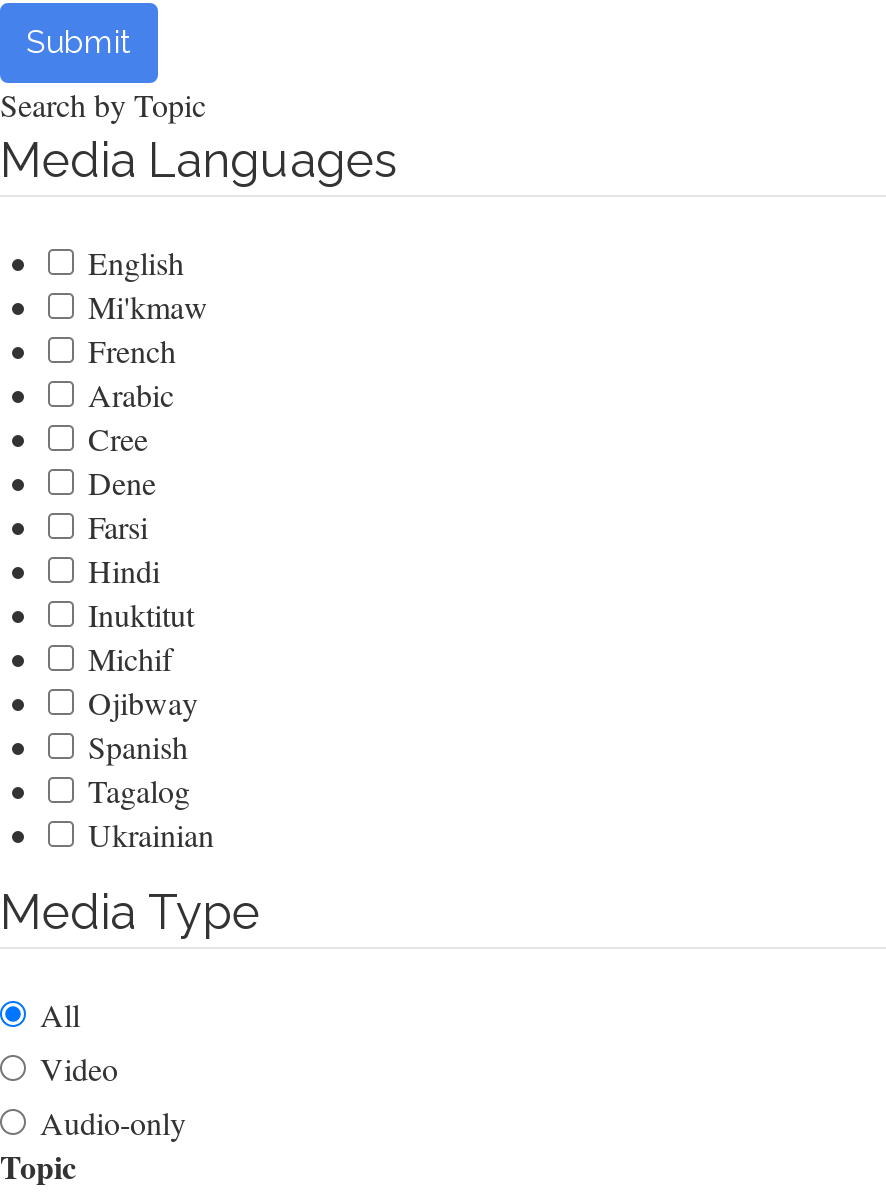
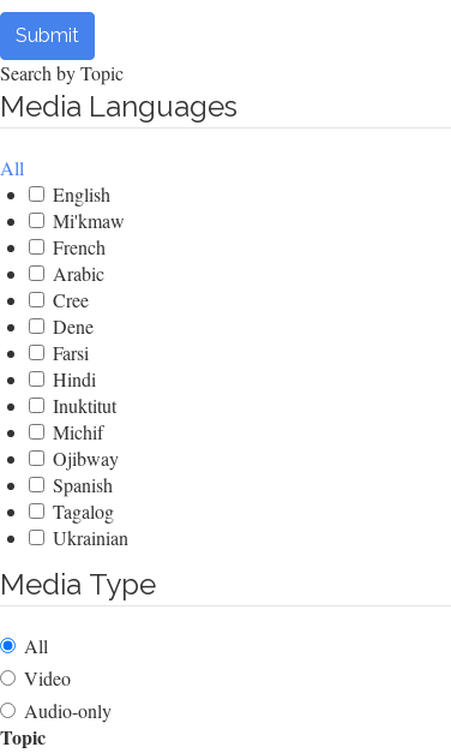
+ All
